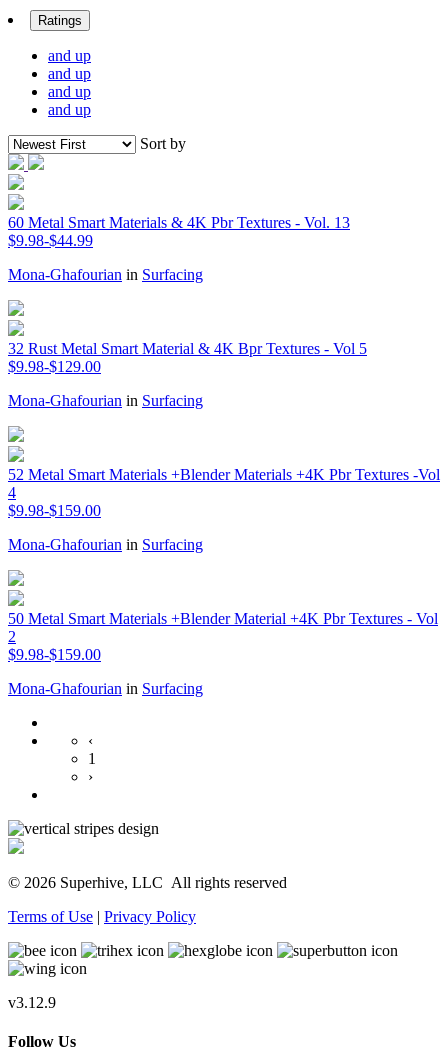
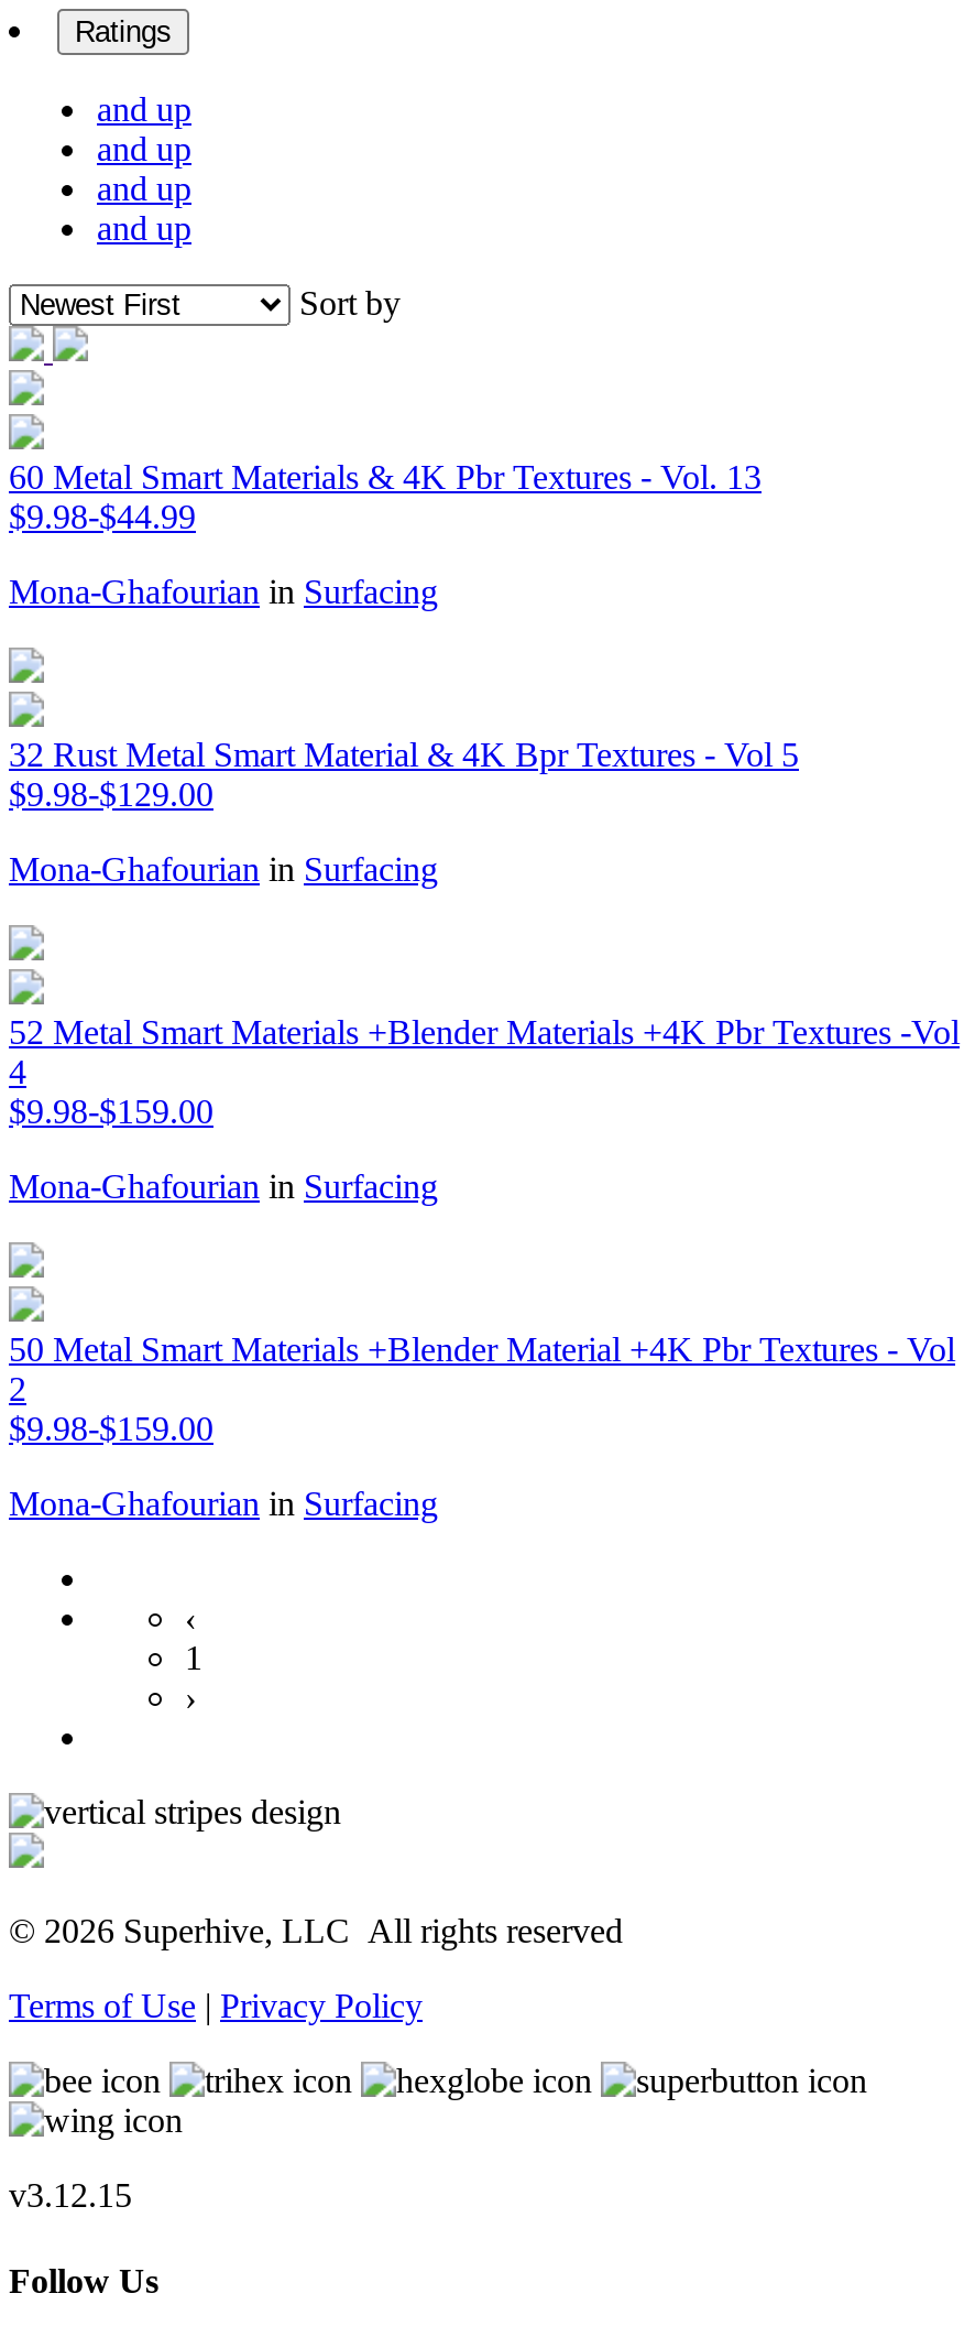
- v3.12.9
+ v3.12.15
